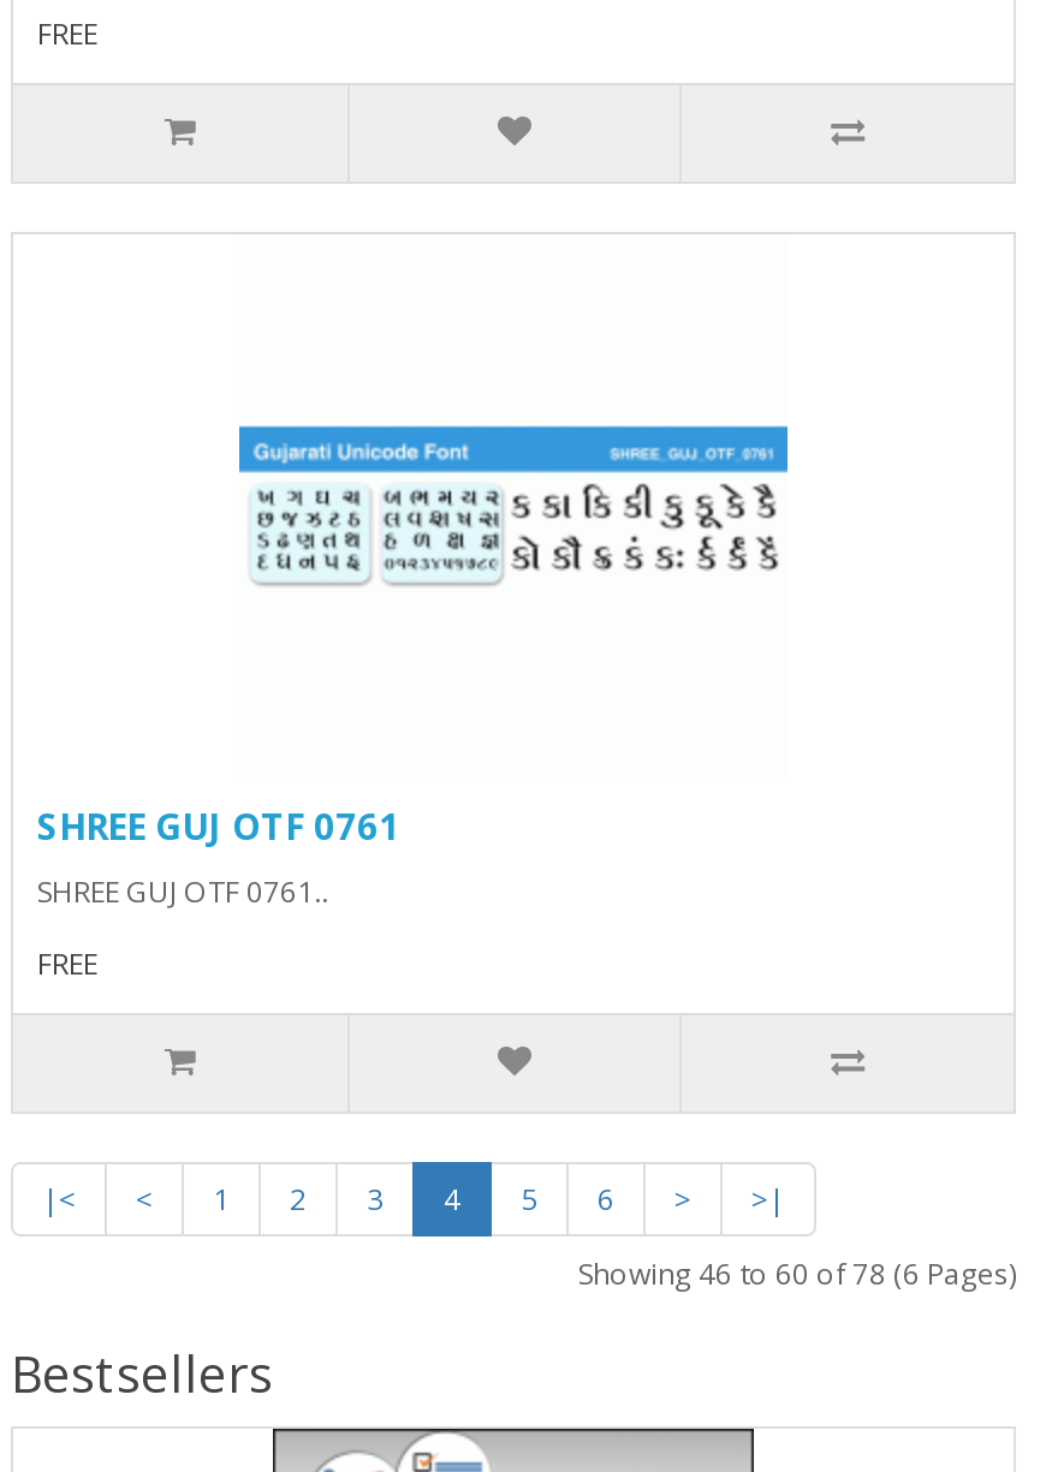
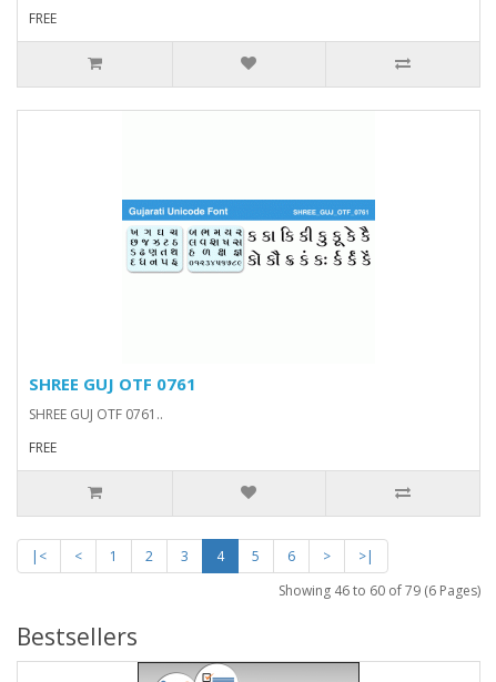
- Showing 46 to 60 of 78 (6 Pages)
+ Showing 46 to 60 of 79 (6 Pages)
